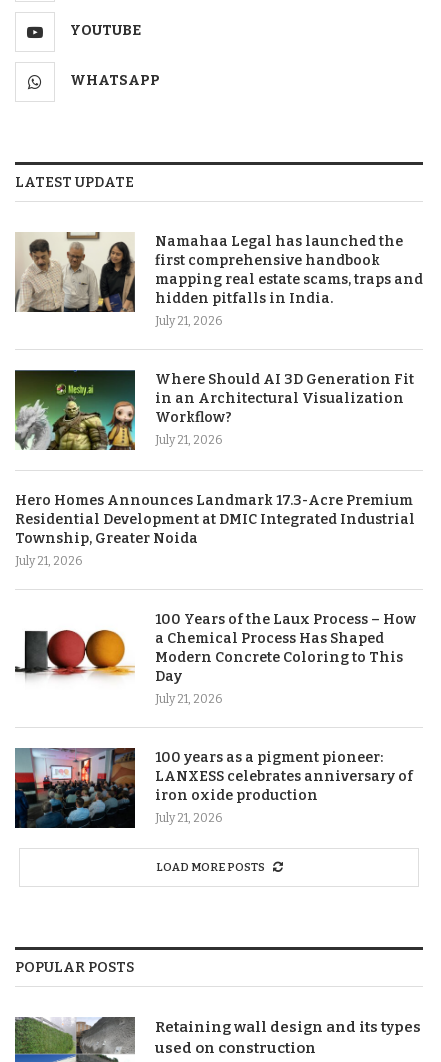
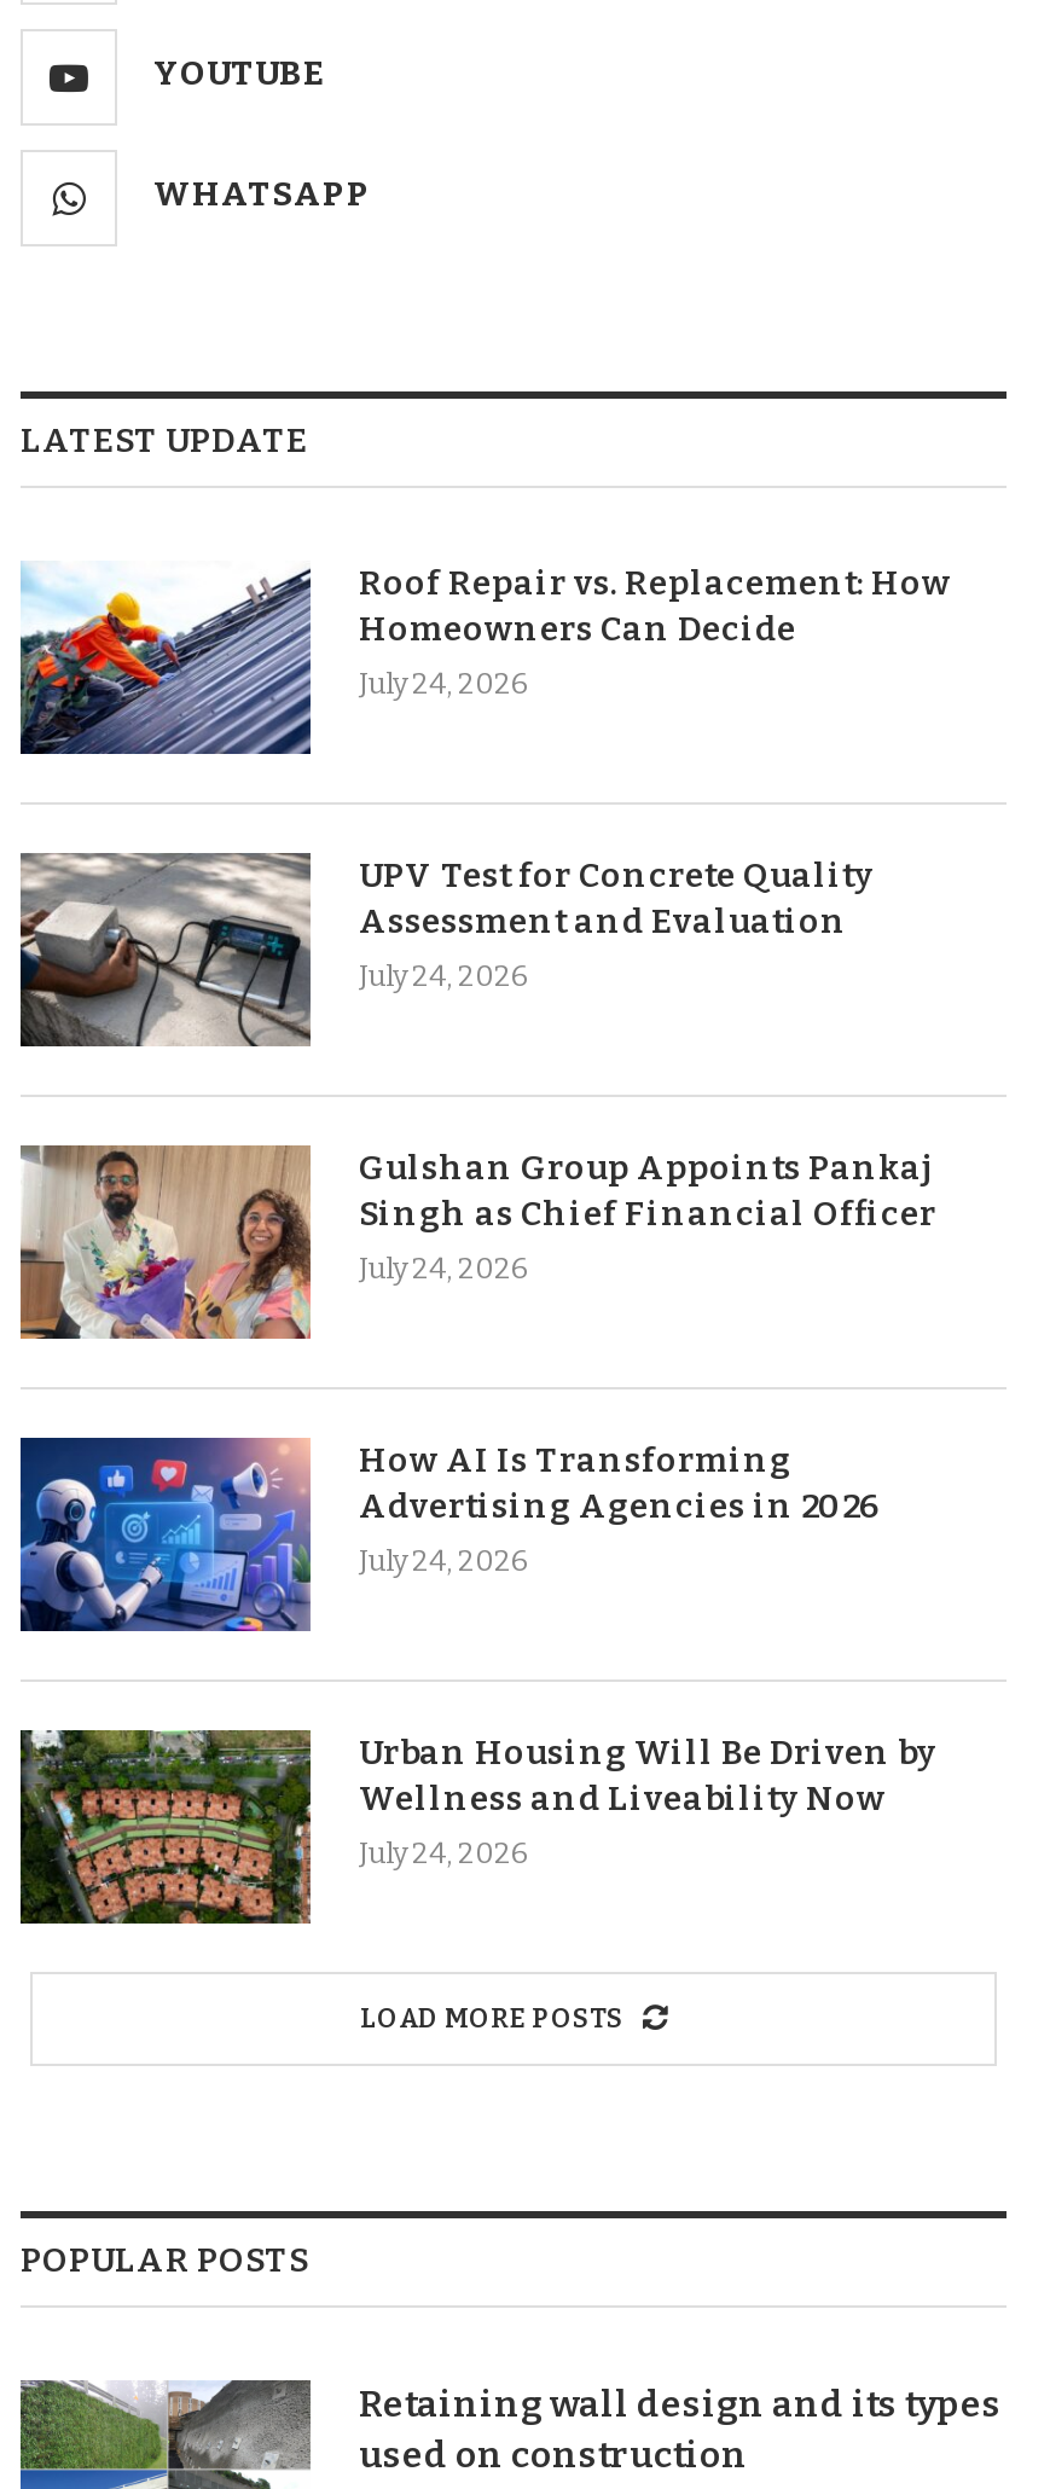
- [image]
- Namahaa Legal has launched the
- first comprehensive handbook
- mapping real estate scams, traps and
- hidden pitfalls in India.
- July 21, 2026
+ [image]
+ Roof Repair vs. Replacement: How
+ Homeowners Can Decide
+ July 24, 2026

- [image]
- Where Should AI 3D Generation Fit
- in an Architectural Visualization
- Workflow?
- July 21, 2026
+ [image]
+ UPV Test for Concrete Quality
+ Assessment and Evaluation
+ July 24, 2026

- Hero Homes Announces Landmark 17.3-Acre Premium
- Residential Development at DMIC Integrated Industrial
- Township, Greater Noida
- July 21, 2026
+ Gulshan Group Appoints Pankaj
+ Singh as Chief Financial Officer
+ July 24, 2026

- [image]
- 100 Years of the Laux Process – How
- a Chemical Process Has Shaped
- Modern Concrete Coloring to This
- Day
- July 21, 2026
+ [image]
+ How AI Is Transforming
+ Advertising Agencies in 2026
+ July 24, 2026

- [image]
- 100 years as a pigment pioneer:
- LANXESS celebrates anniversary of
- iron oxide production
- July 21, 2026
+ [image]
+ Urban Housing Will Be Driven by
+ Wellness and Liveability Now
+ July 24, 2026
